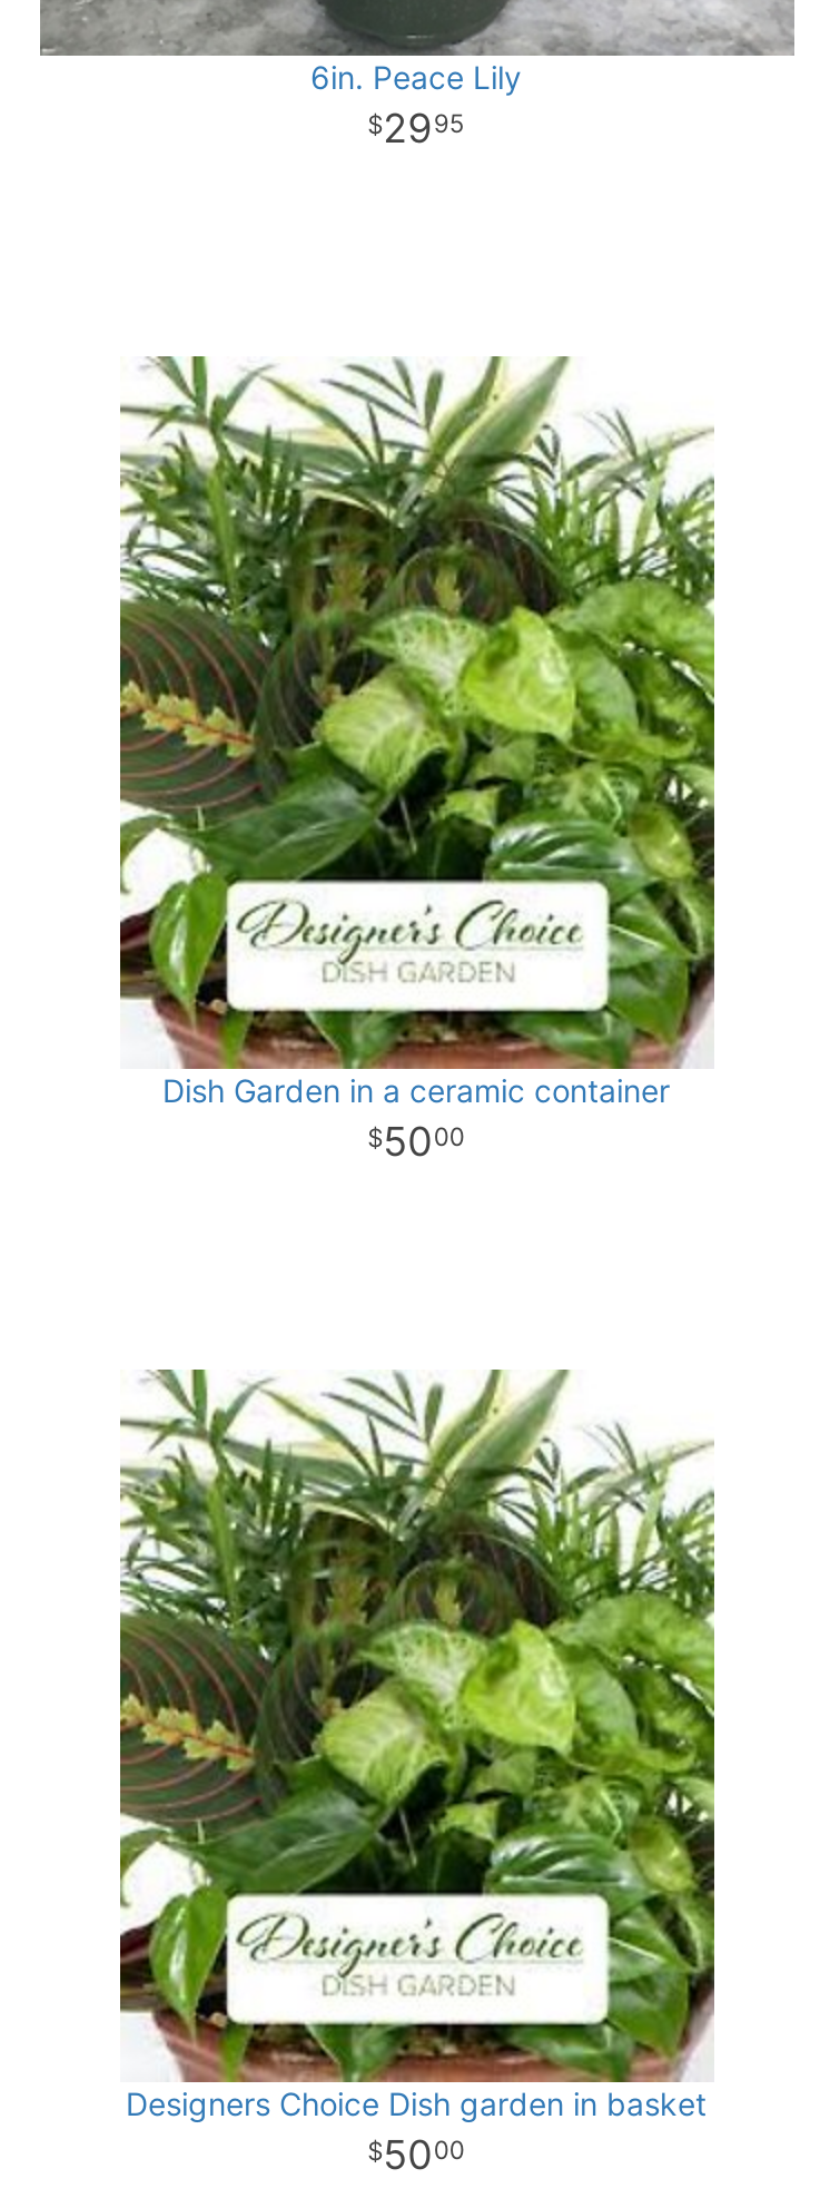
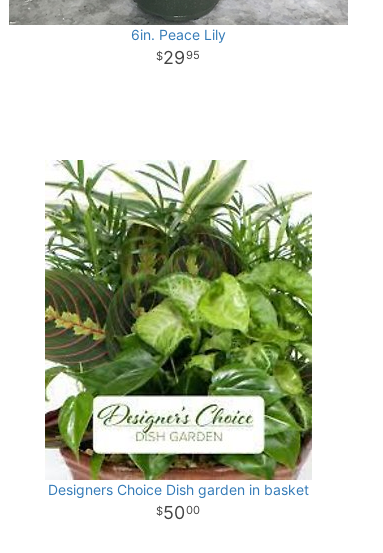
- Dish Garden in a ceramic container
- 5000
